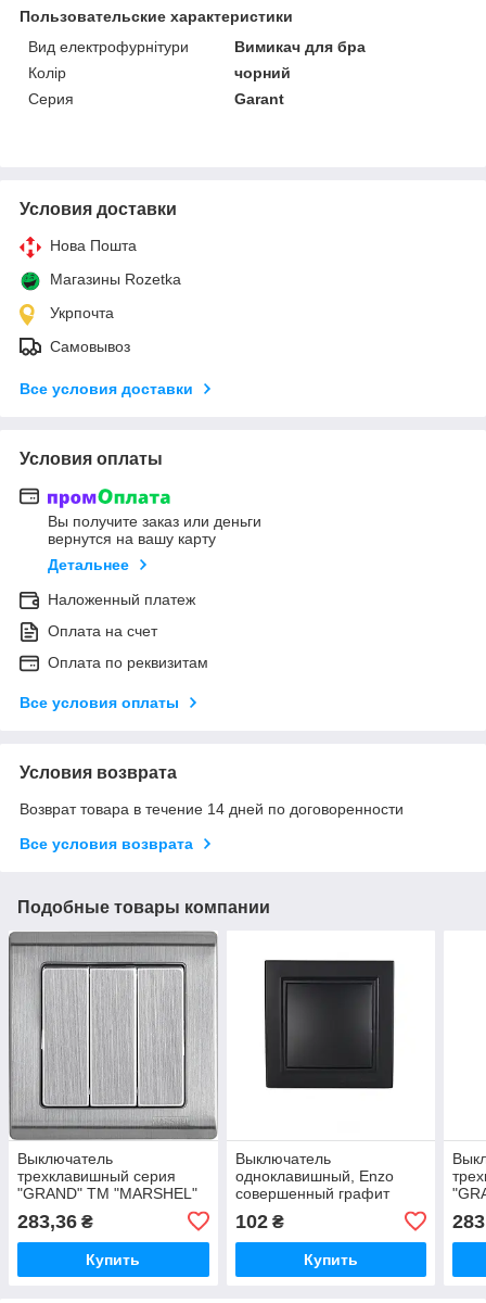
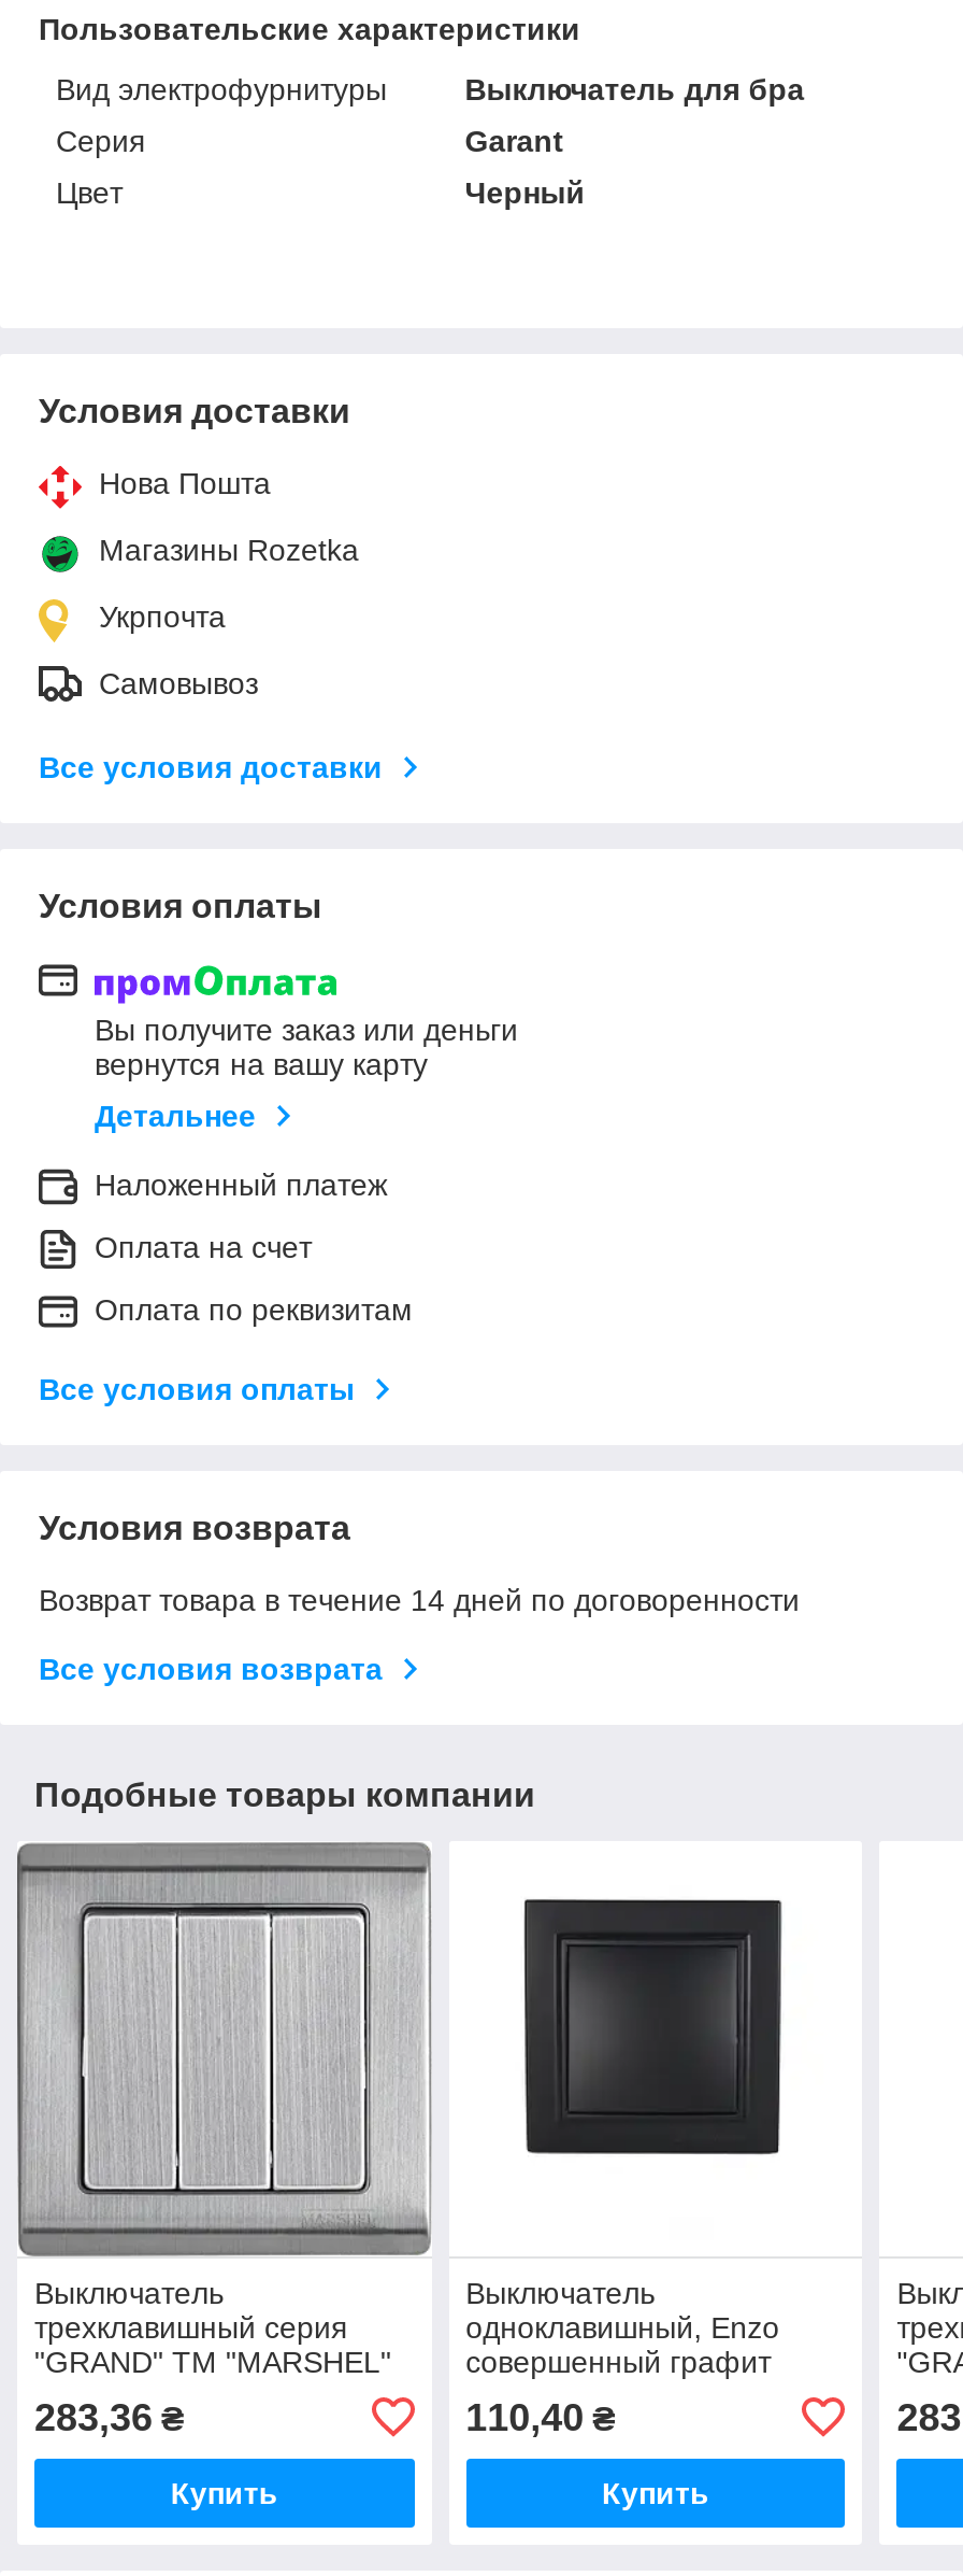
- Вид електрофурнітури
- Вимикач для бра
- Колiр
- чорний
+ Вид электрофурнитуры
+ Выключатель для бра

moved up: Серия | Garant

+ Цвет
+ Черный

- 102 ₴
+ 110,40 ₴
